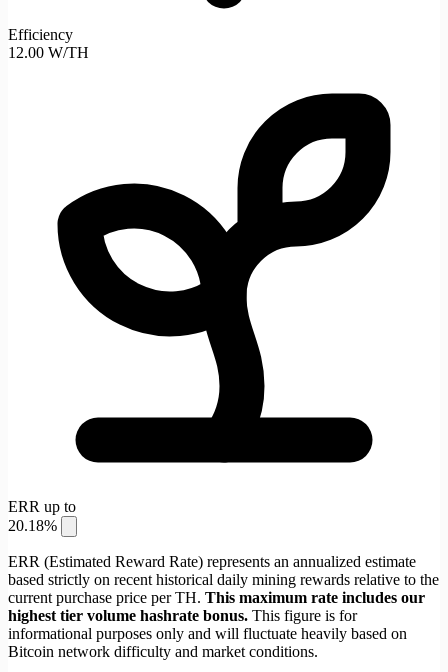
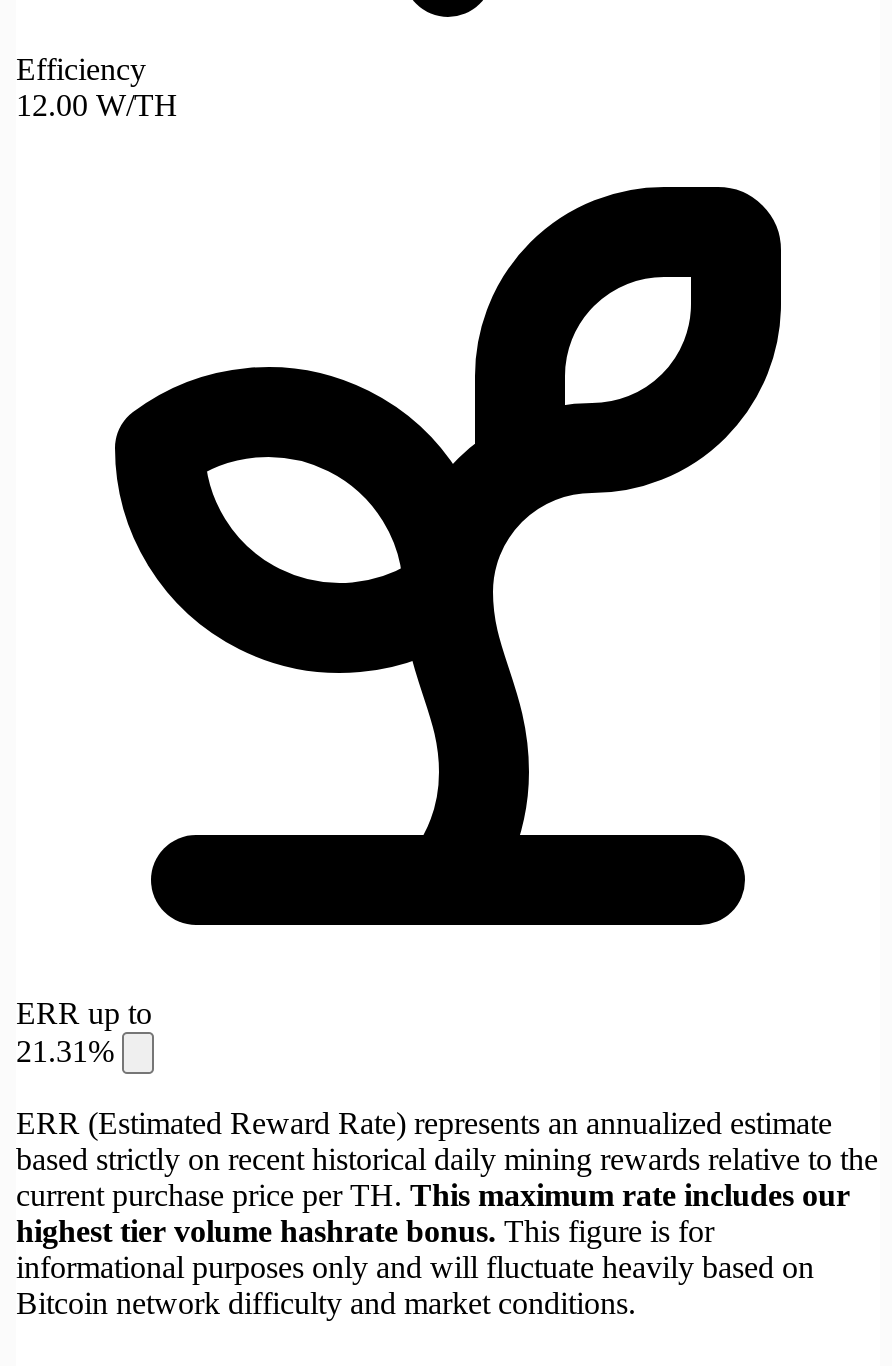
- 20.18%
+ 21.31%
